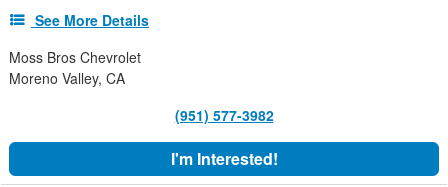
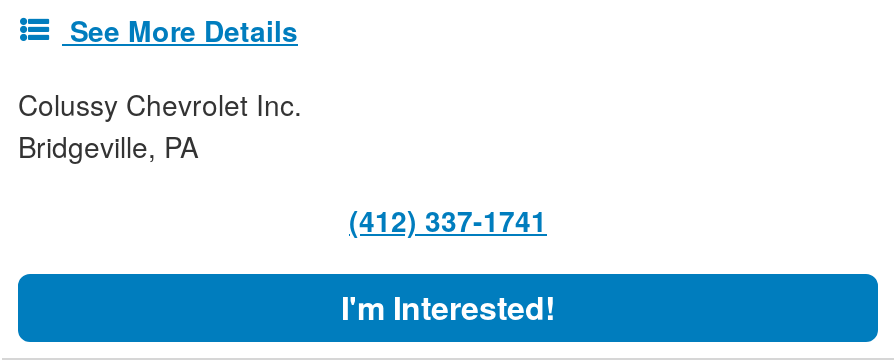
- Moss Bros Chevrolet
- Moreno Valley, CA
+ Colussy Chevrolet Inc.
+ Bridgeville, PA

- (951) 577-3982
+ (412) 337-1741
